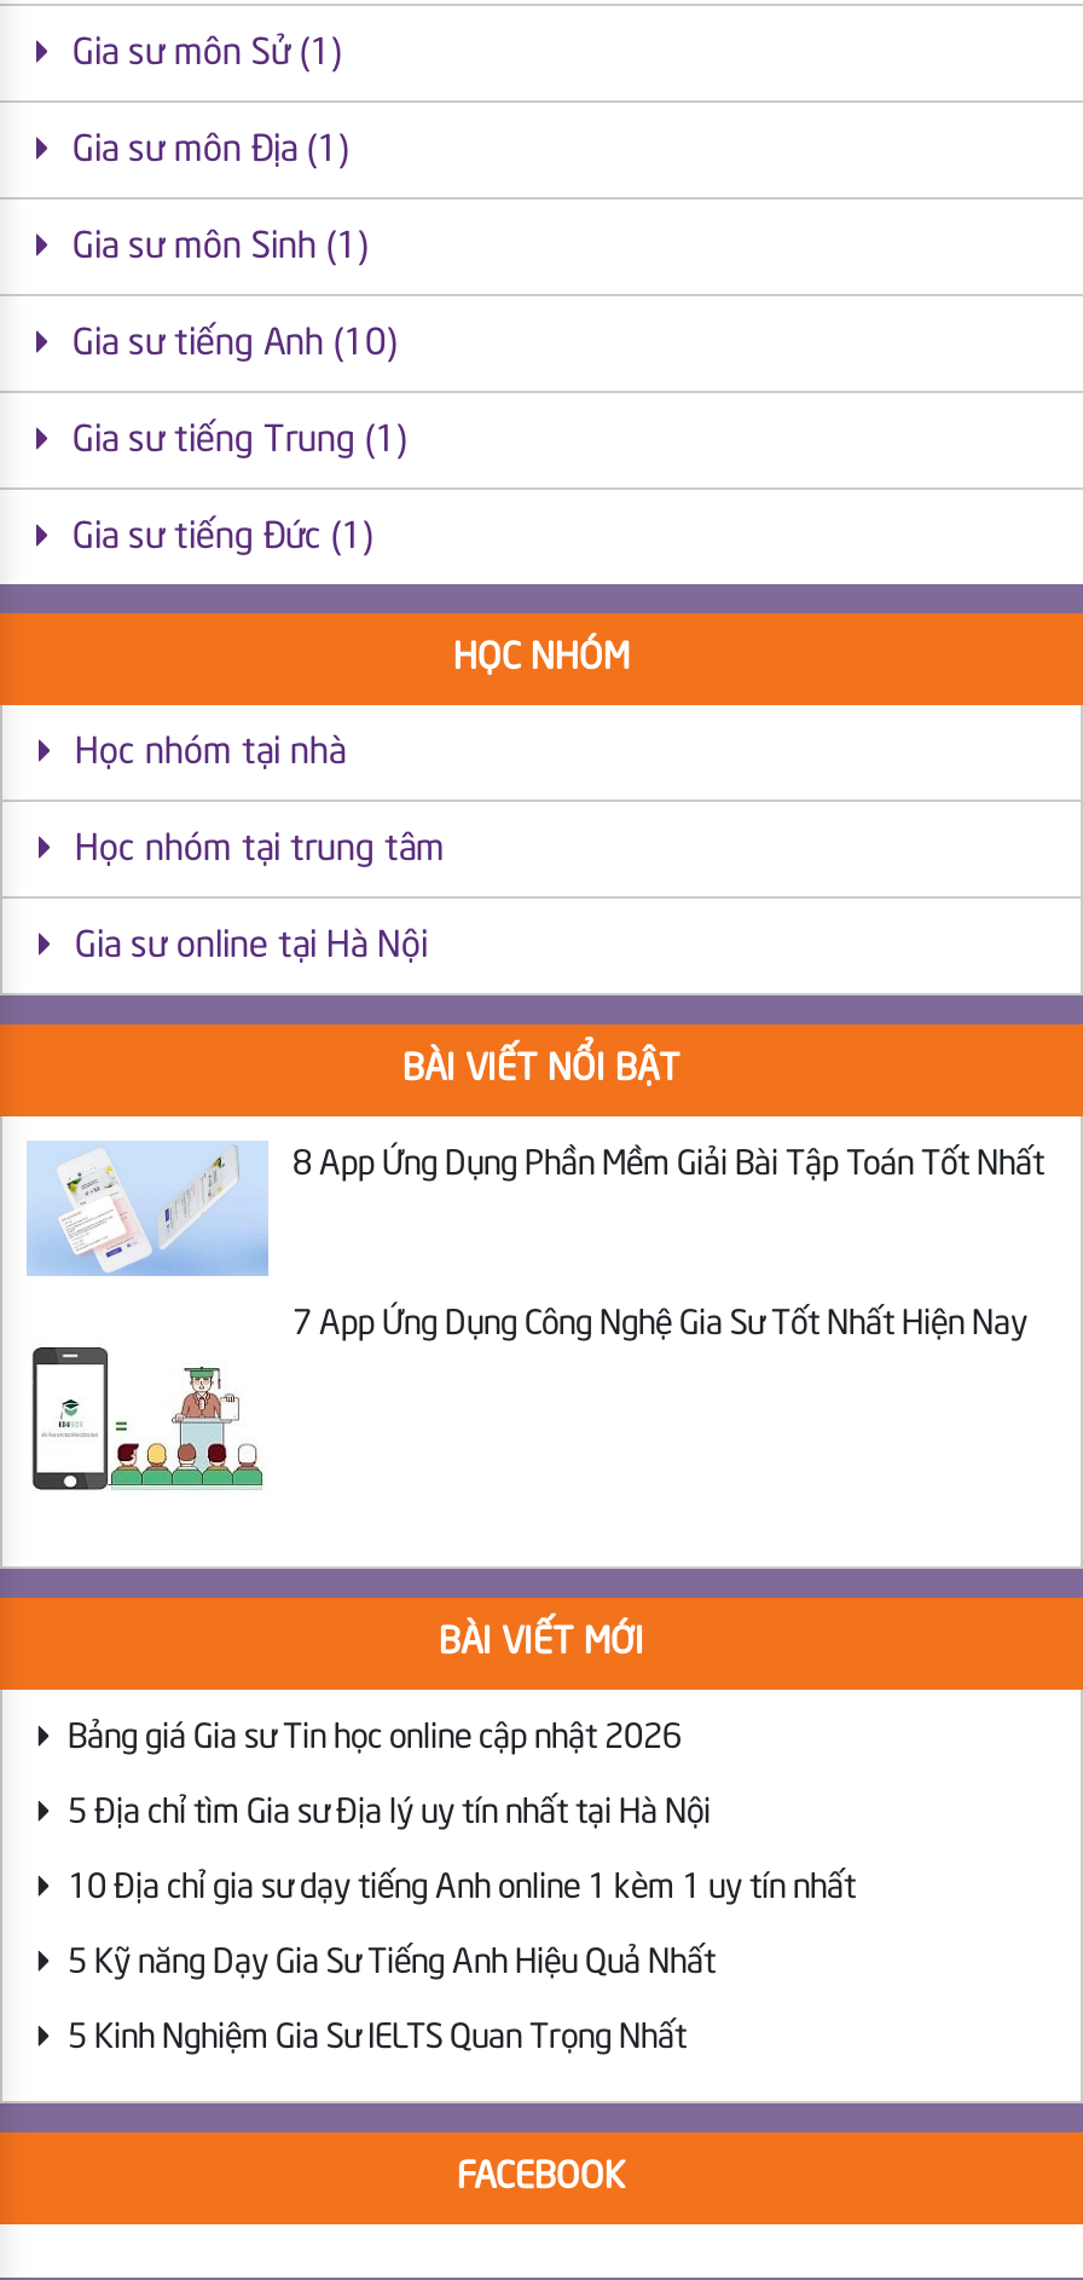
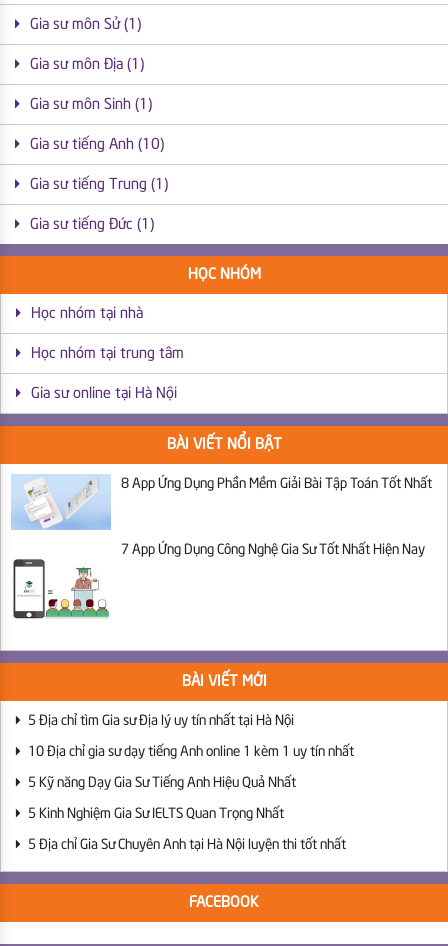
- Bảng giá Gia sư Tin học online cập nhật 2026

moved up: 5 Địa chỉ tìm Gia sư Địa lý uy tín nhất tại Hà Nội | 10 Địa chỉ gia sư dạy tiếng Anh online 1 kèm 1 uy tín nhất | 5 Kỹ năng Dạy Gia Sư Tiếng Anh Hiệu Quả Nhất | 5 Kinh Nghiệm Gia Sư IELTS Quan Trọng Nhất

+ 5 Địa chỉ Gia Sư Chuyên Anh tại Hà Nội luyện thi tốt nhất
